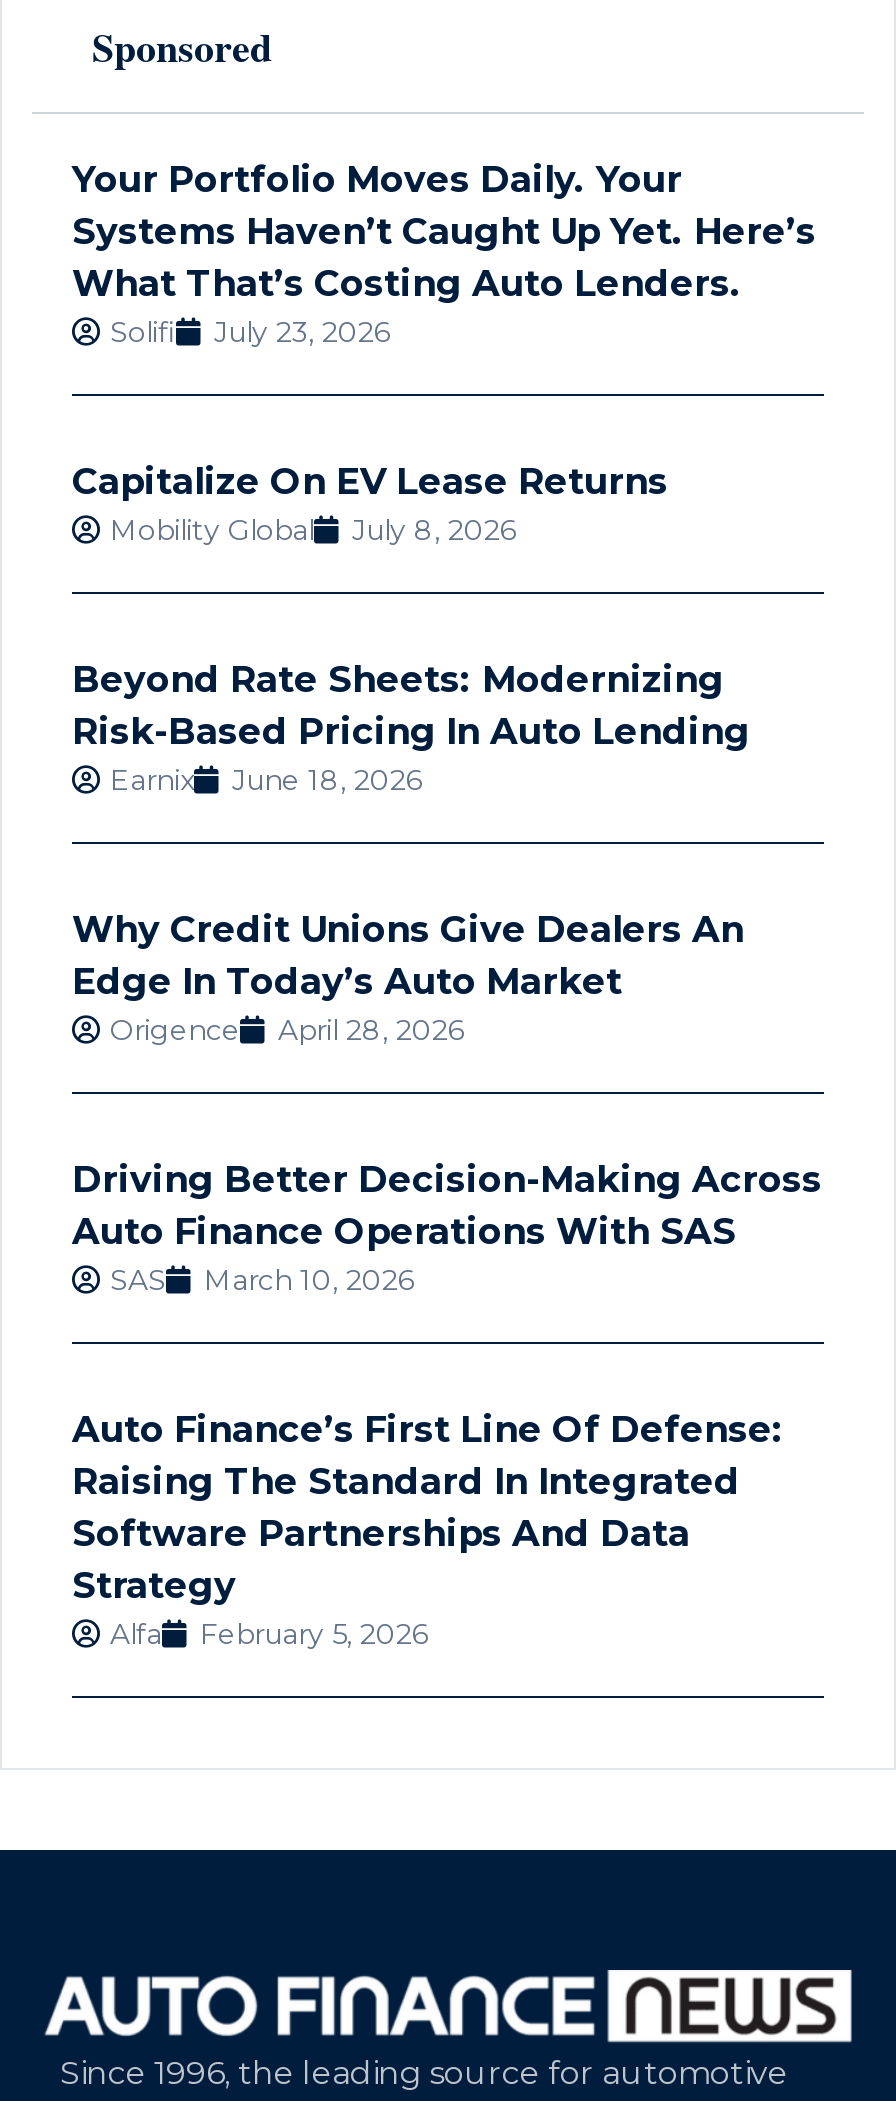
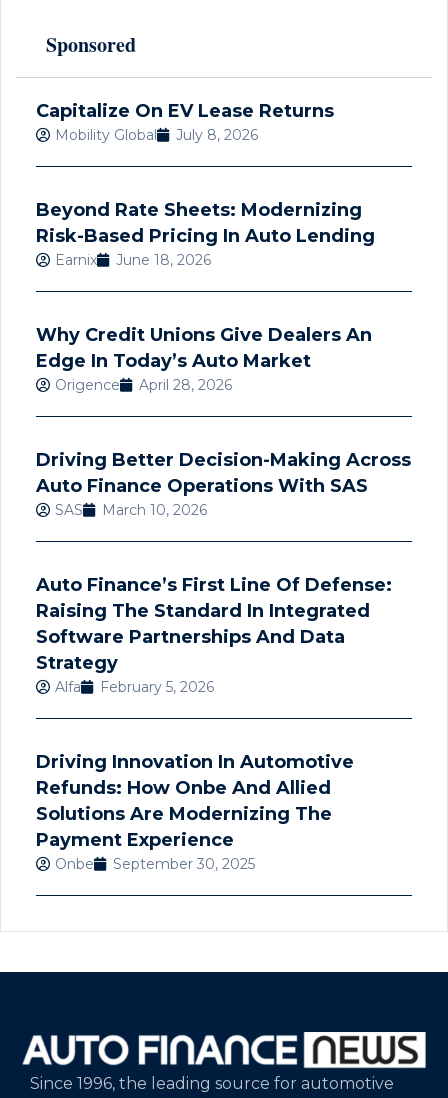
- Your Portfolio Moves Daily. Your
- Systems Haven’t Caught Up Yet. Here’s
- What That’s Costing Auto Lenders.
- Solifi
- July 23, 2026

moved up: Capitalize On EV Lease Returns | Mobility Global | July 8, 2026 | ... | Alfa | February 5, 2026

+ Driving Innovation In Automotive
+ Refunds: How Onbe And Allied
+ Solutions Are Modernizing The
+ Payment Experience
+ Onbe
+ September 30, 2025
